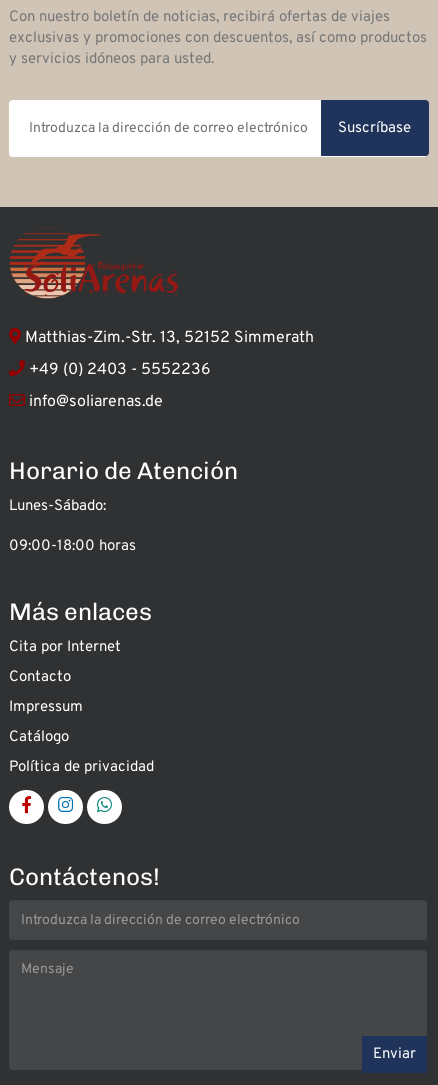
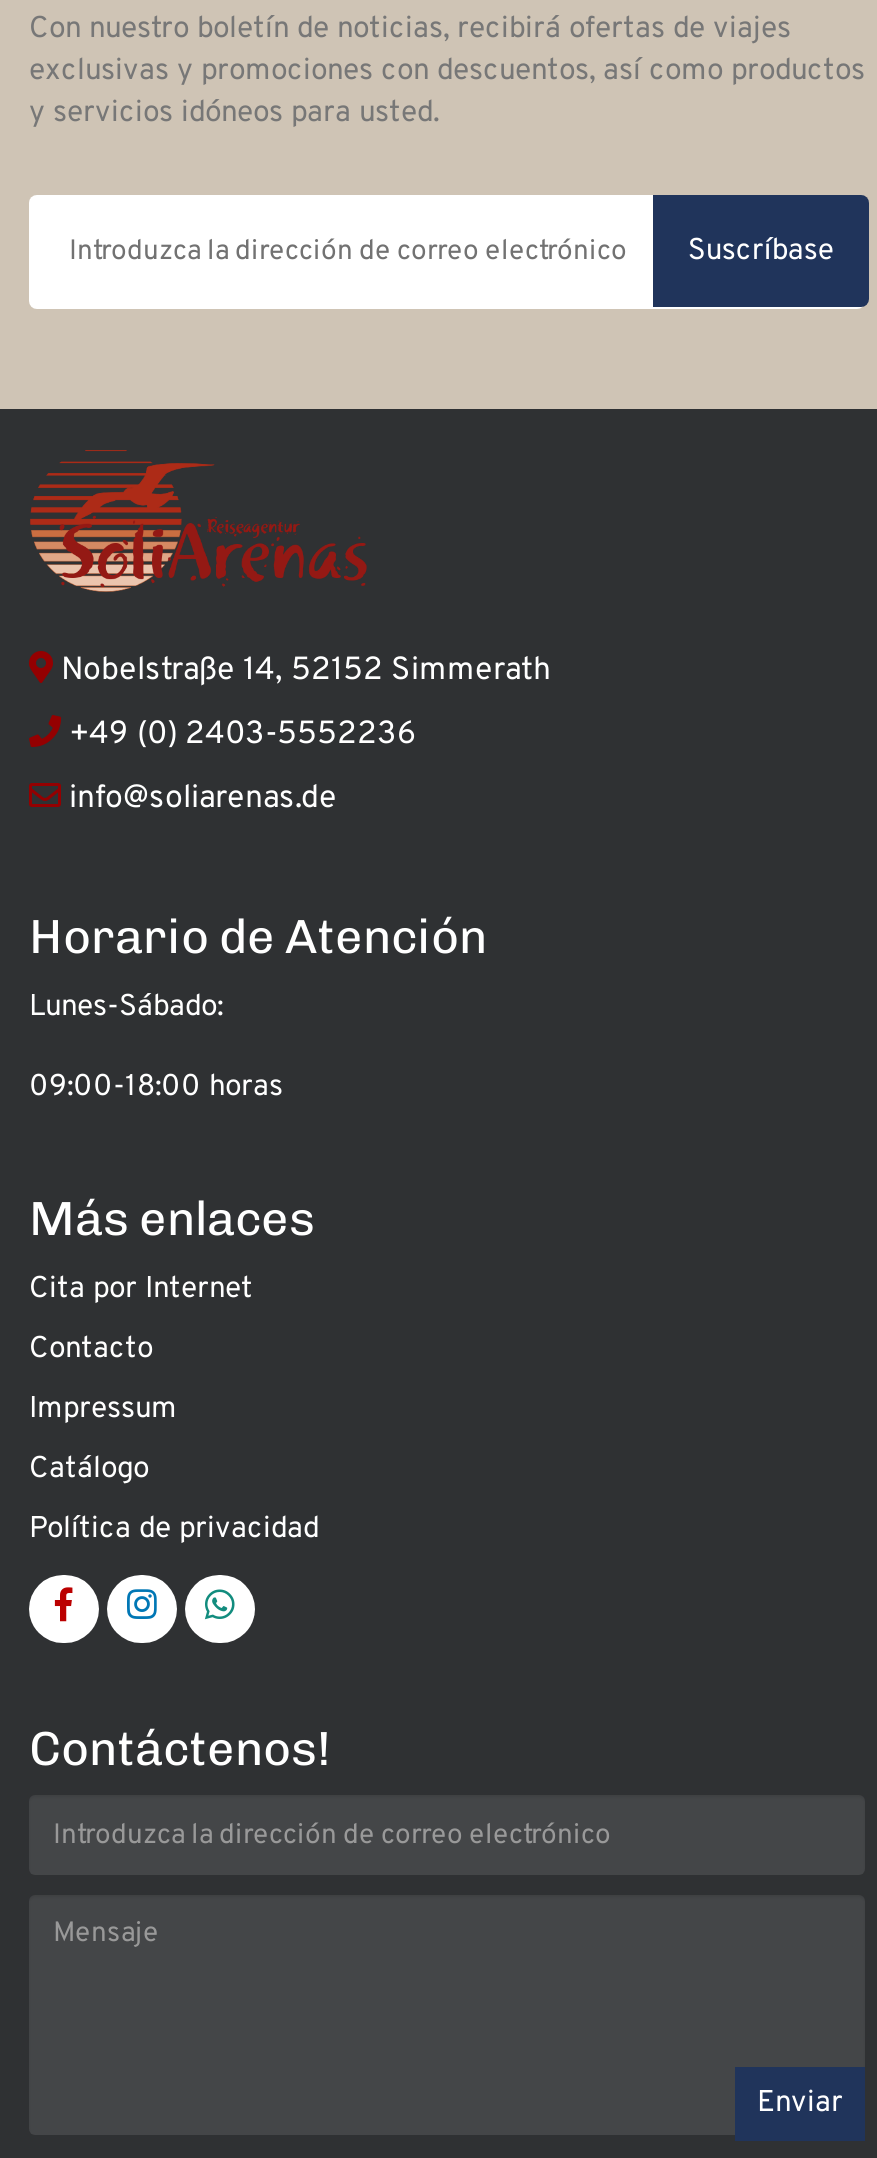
- Matthias-Zim.-Str. 13, 52152 Simmerath
+ Nobelstraße 14, 52152 Simmerath

- +49 (0) 2403 - 5552236
+ +49 (0) 2403-5552236
